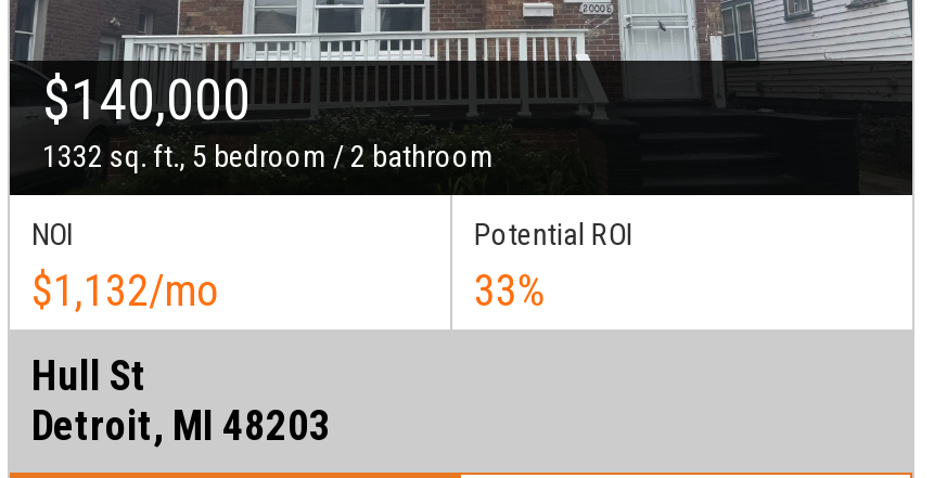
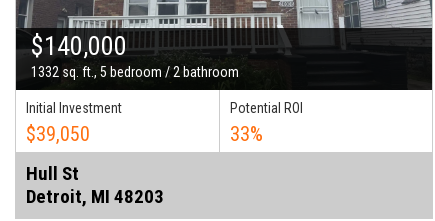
- NOI
- $1,132/mo
+ Initial Investment
+ $39,050
